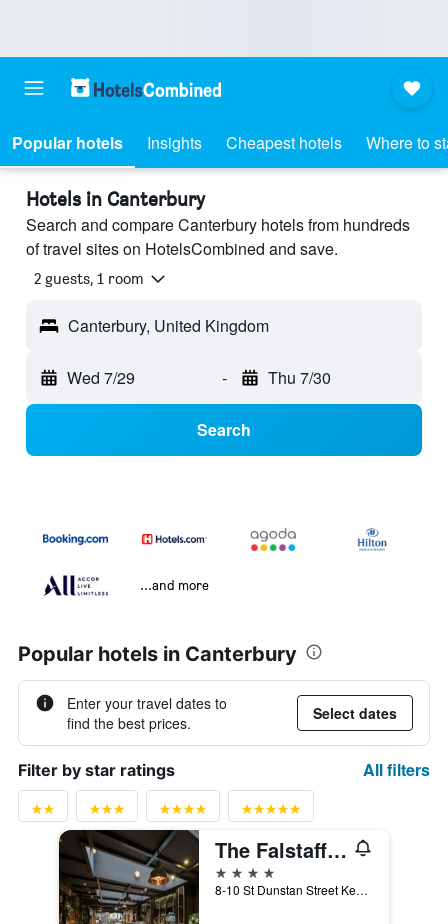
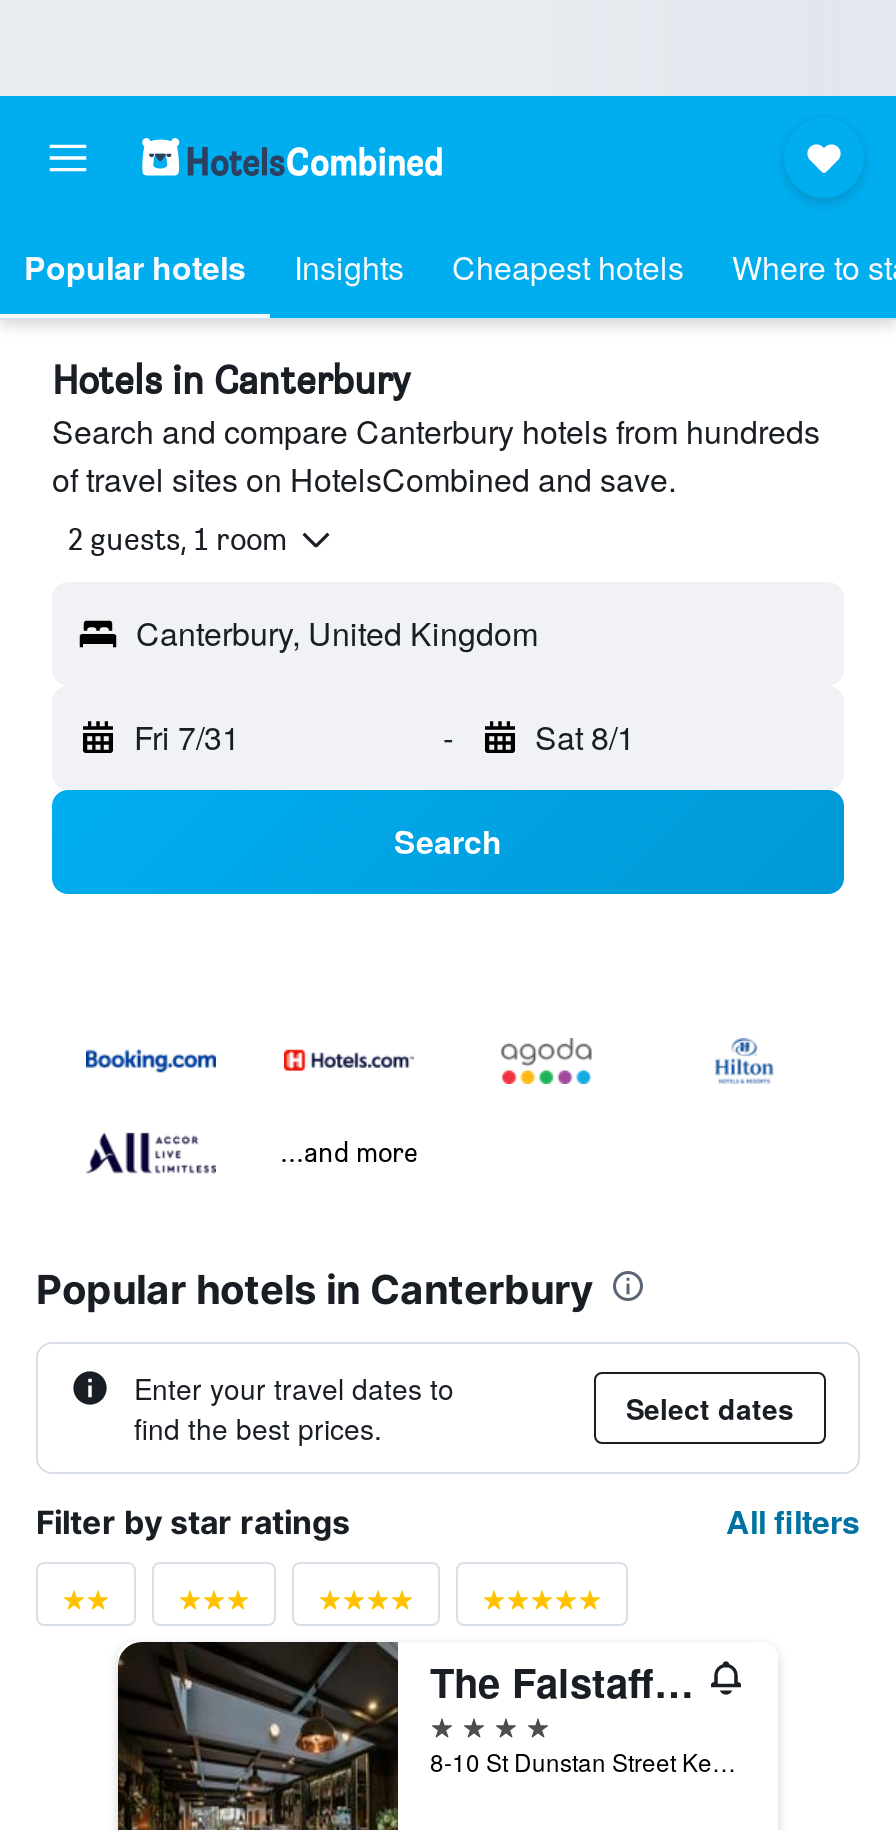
- Wed 7/29
+ Fri 7/31

- Thu 7/30
+ Sat 8/1
